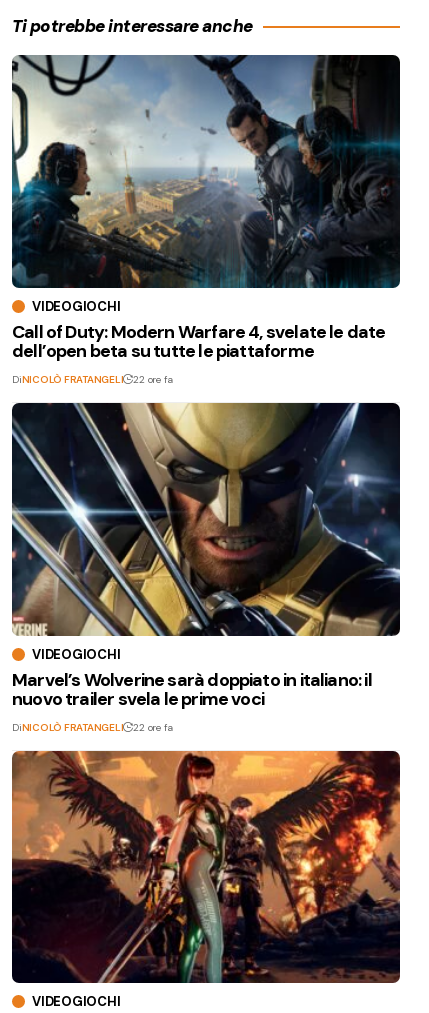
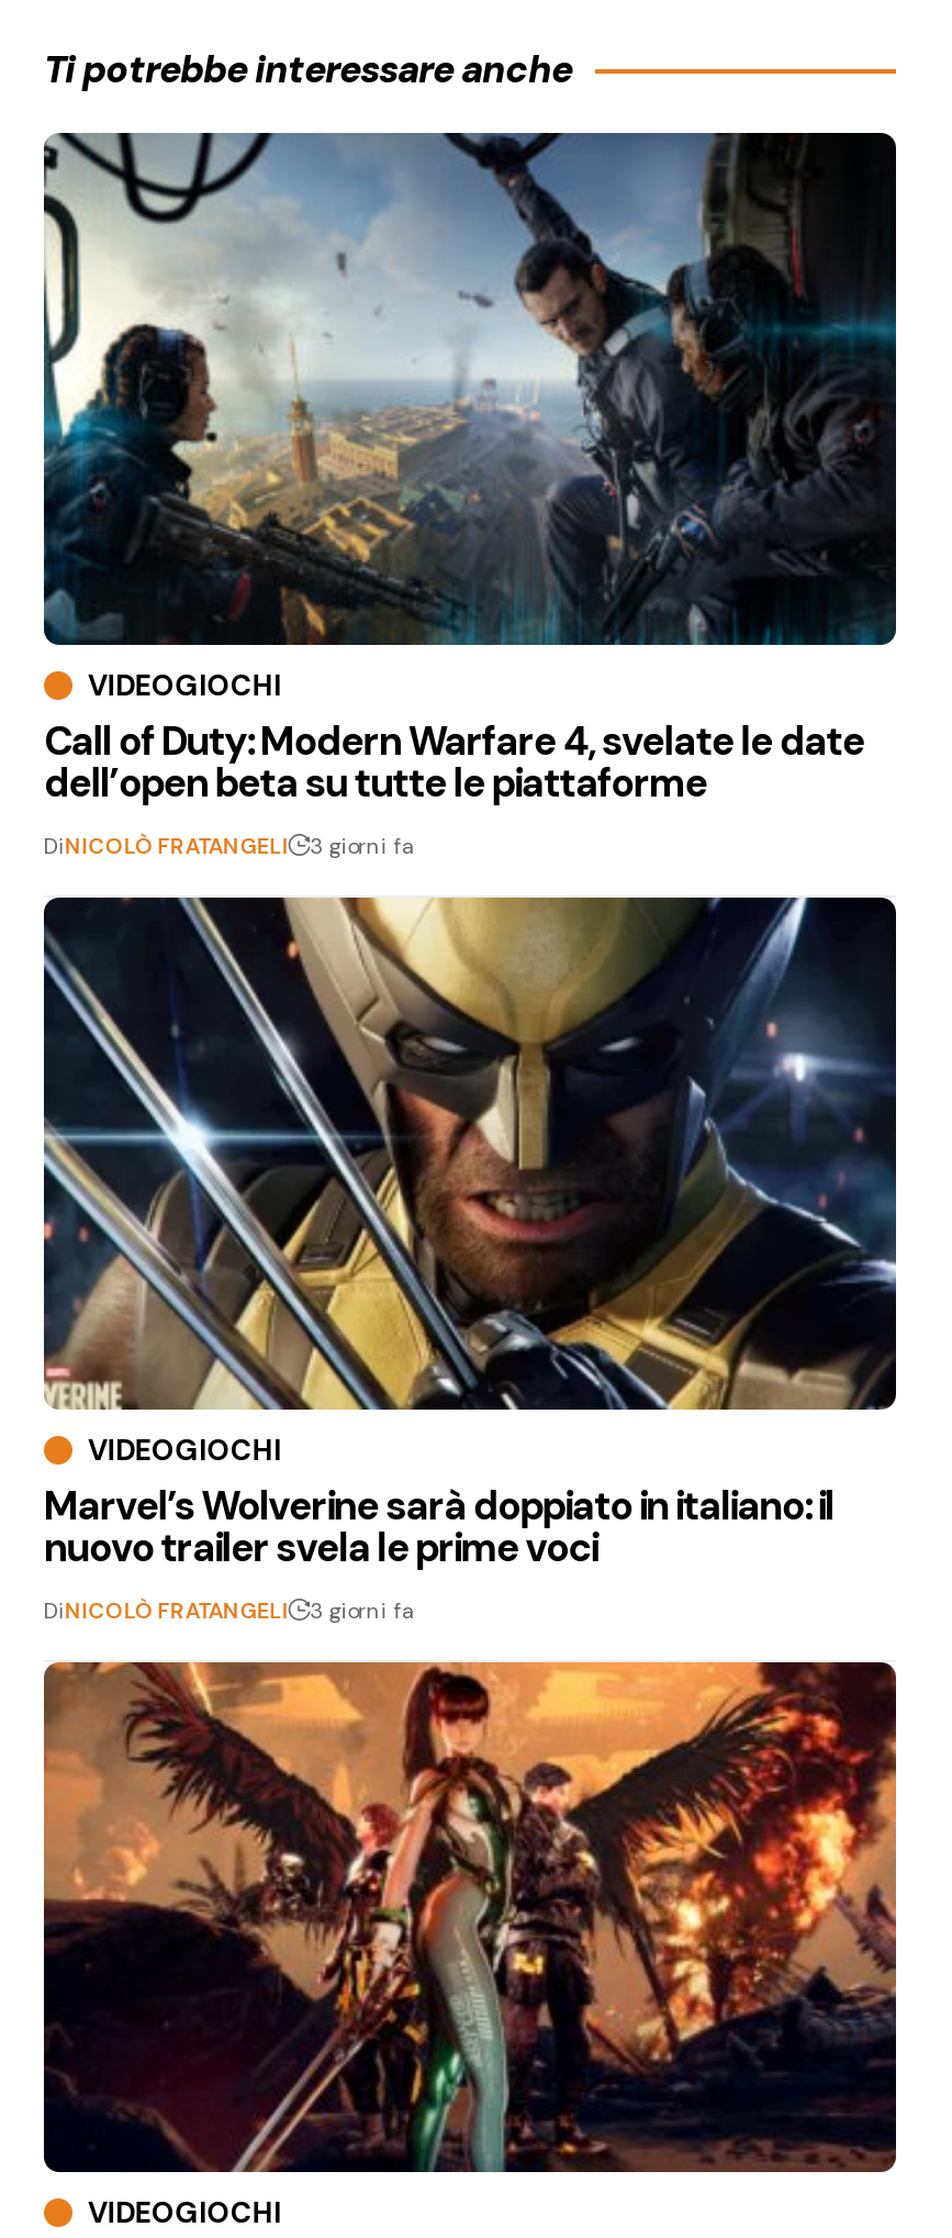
- DiNICOLÒ FRATANGELI 22 ore fa
+ DiNICOLÒ FRATANGELI 3 giorni fa

- DiNICOLÒ FRATANGELI 22 ore fa
+ DiNICOLÒ FRATANGELI 3 giorni fa
